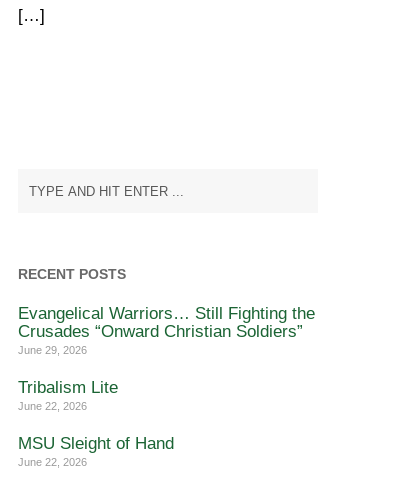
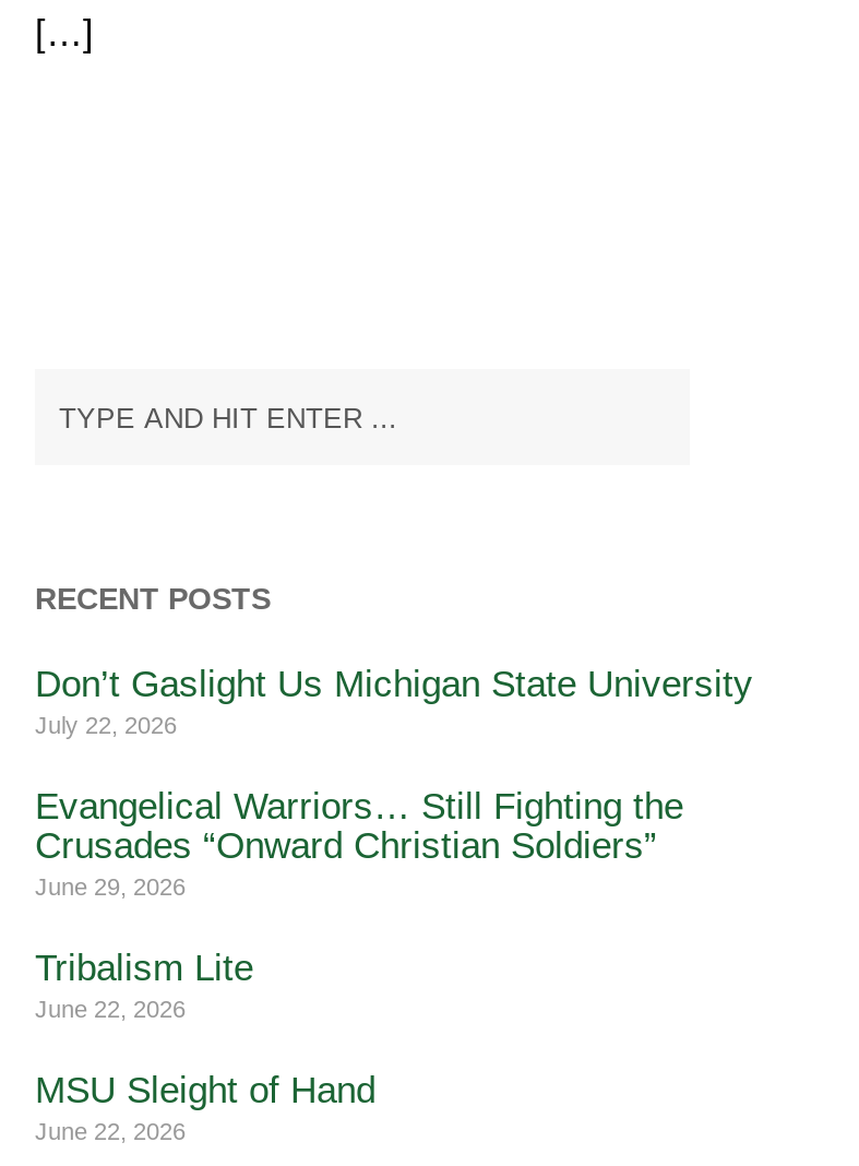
+ Don’t Gaslight Us Michigan State University
+ July 22, 2026
